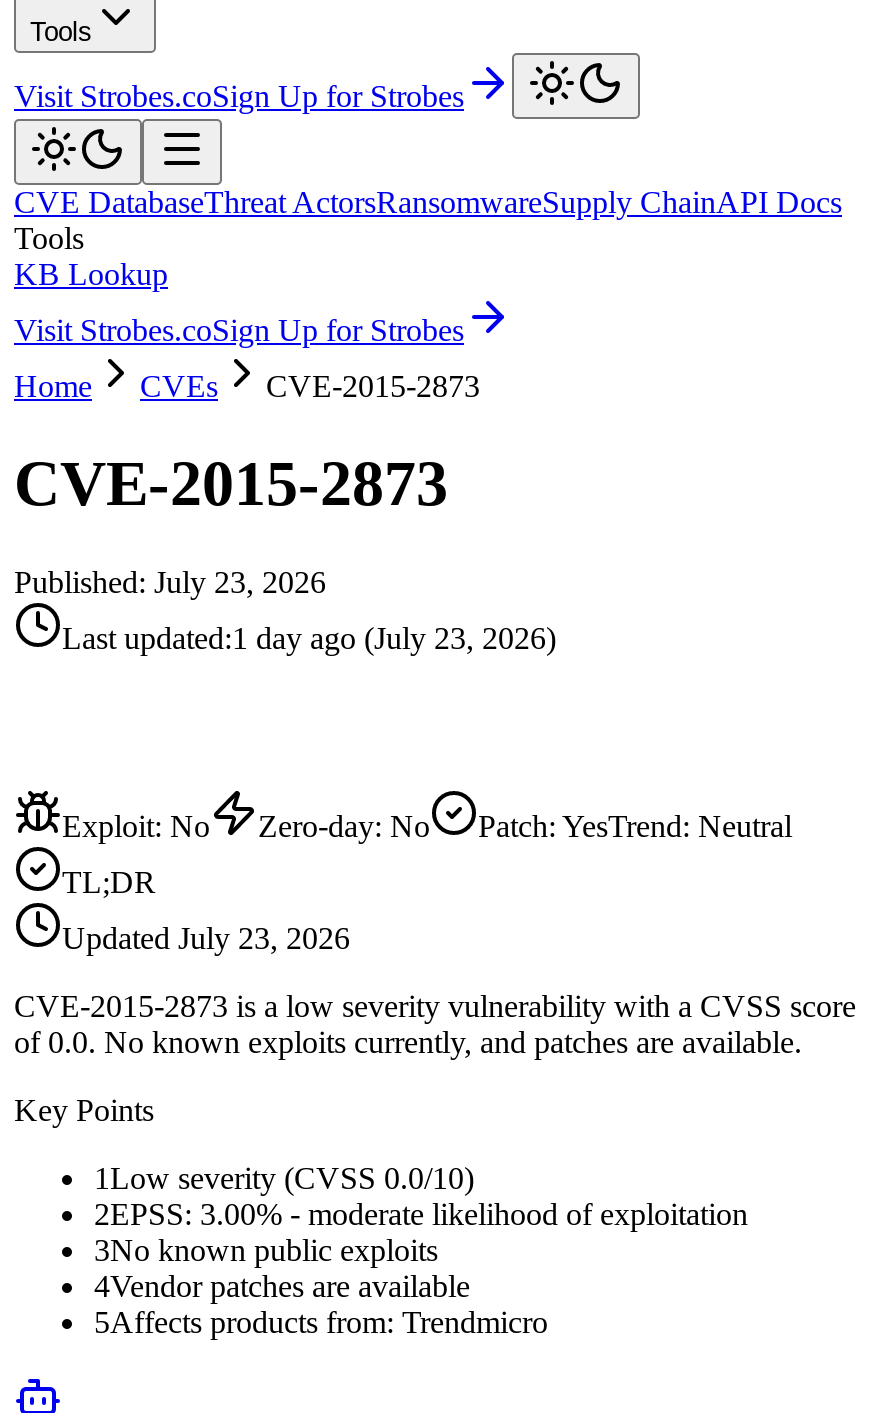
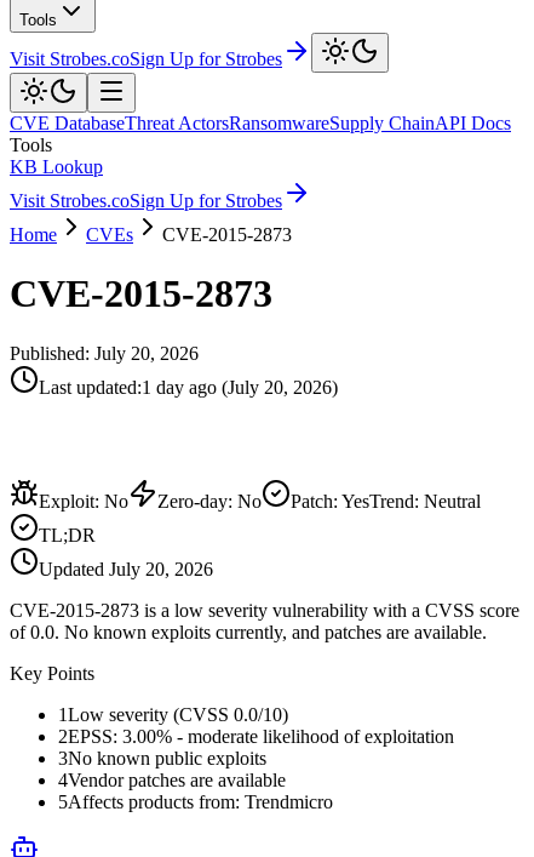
- Published: July 23, 2026
+ Published: July 20, 2026

- Last updated:1 day ago (July 23, 2026)
+ Last updated:1 day ago (July 20, 2026)

- Updated July 23, 2026
+ Updated July 20, 2026
